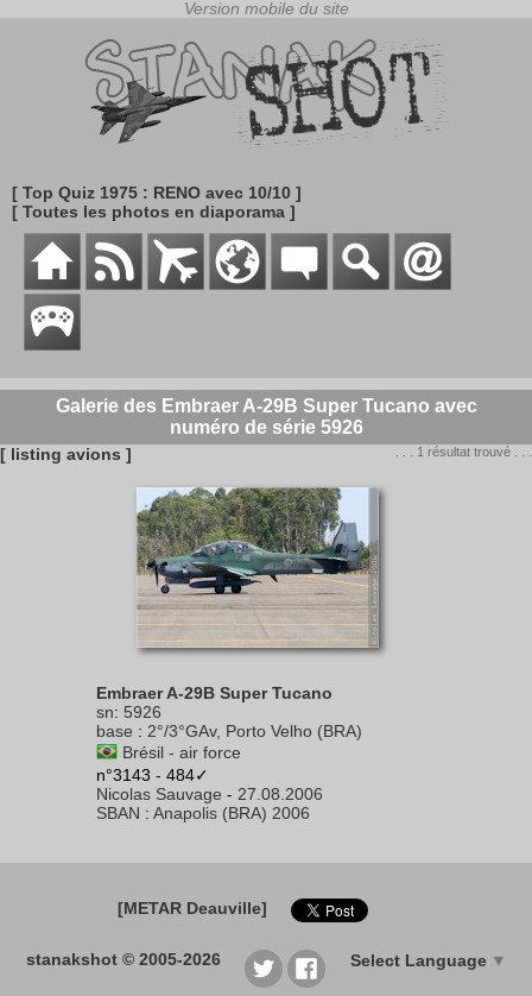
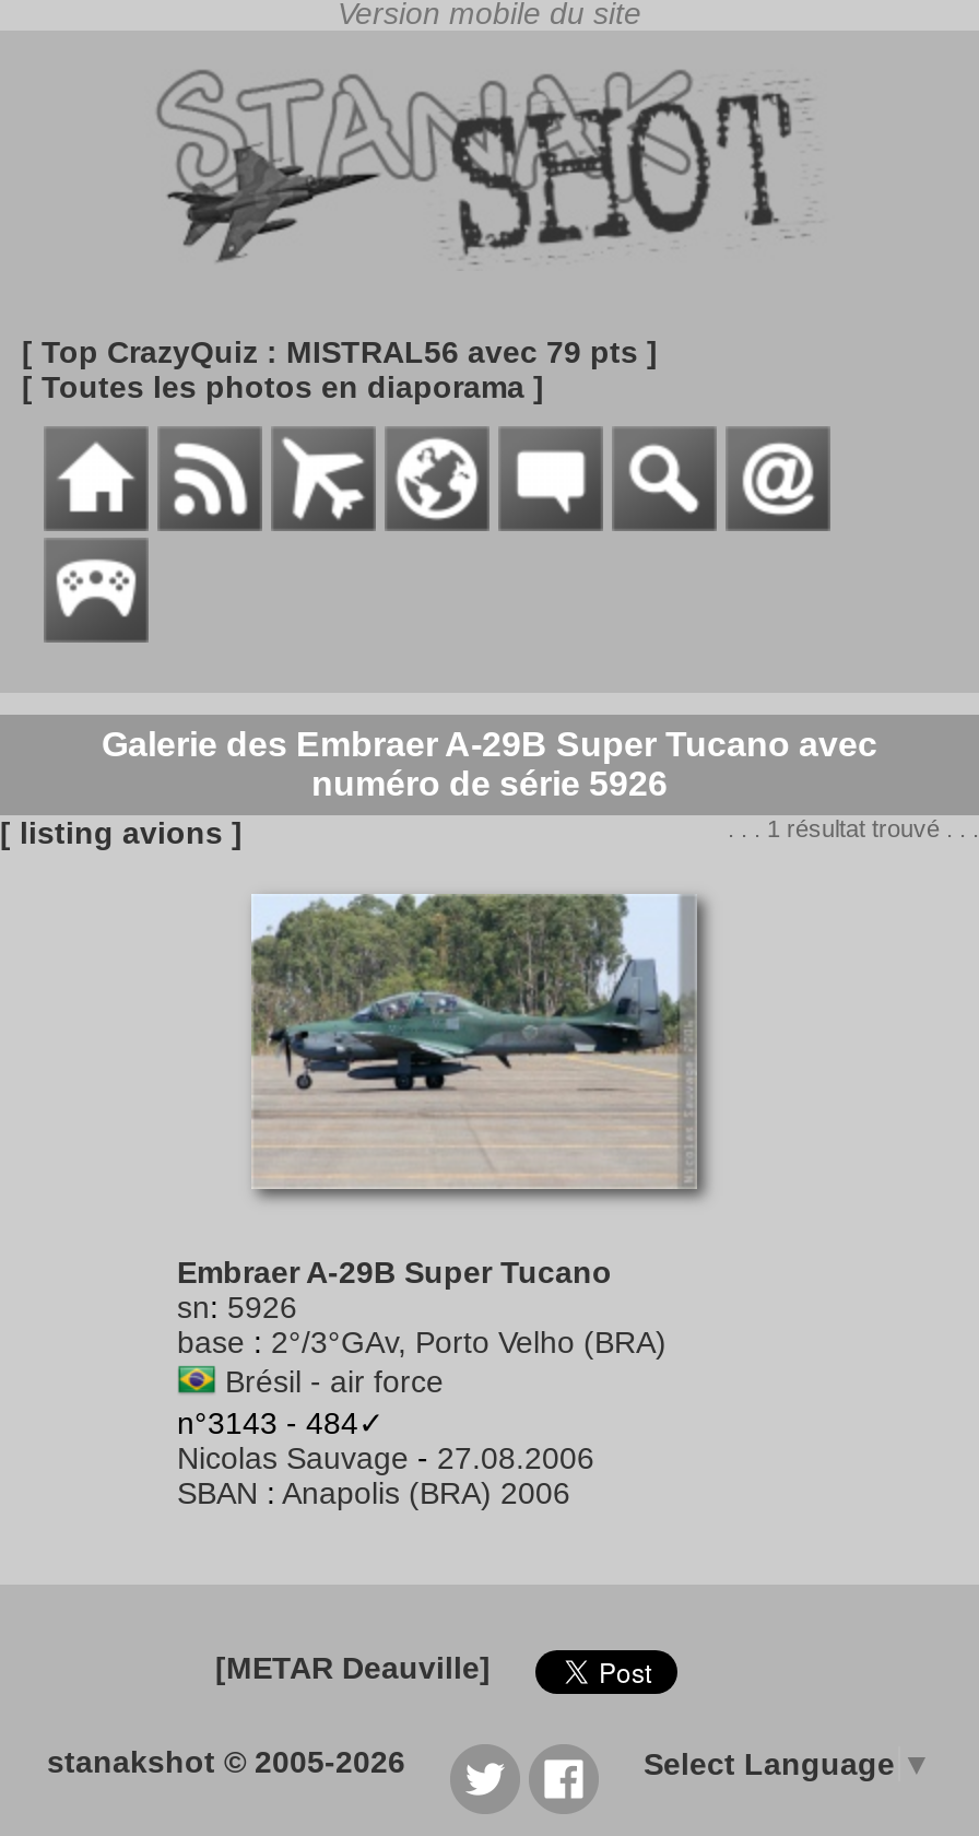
- [ Top Quiz 1975 : RENO avec 10/10 ]
+ [ Top CrazyQuiz : MISTRAL56 avec 79 pts ]
